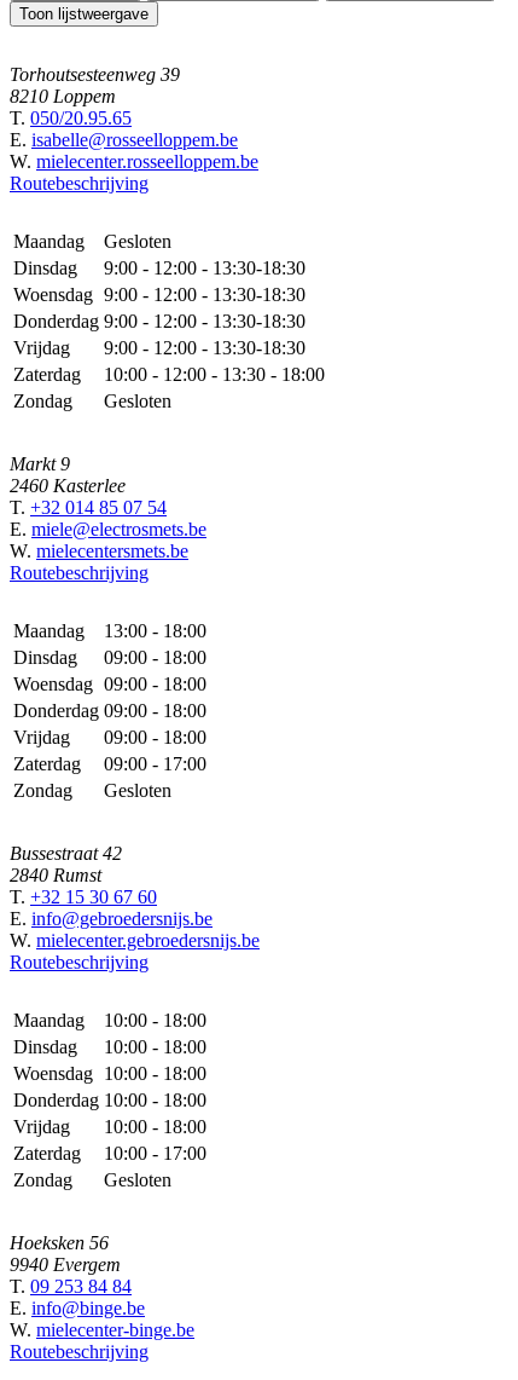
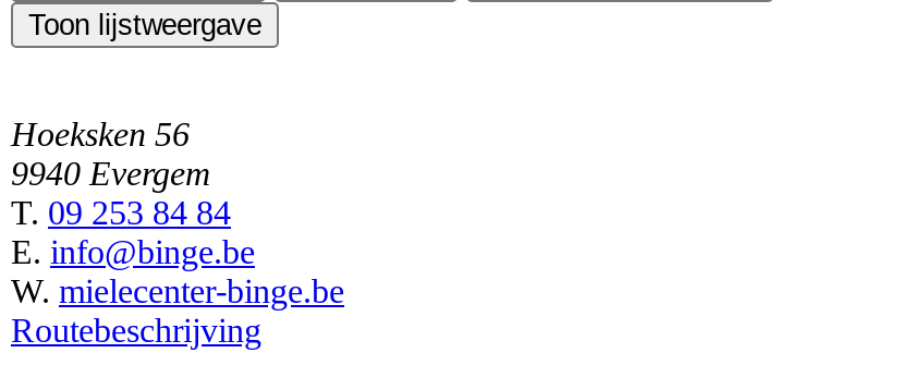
- Torhoutsesteenweg 39
- 8210 Loppem
- T. 050/20.95.65
- E. isabelle@rosseelloppem.be
- W. mielecenter.rosseelloppem.be
- Routebeschrijving
- Maandag
- Gesloten
- Dinsdag
- 9:00 - 12:00 - 13:30-18:30
- Woensdag 9:00 - 12:00 - 13:30-18:30
- Donderdag 9:00 - 12:00 - 13:30-18:30
- Vrijdag
- 9:00 - 12:00 - 13:30-18:30
- Zaterdag
- 10:00 - 12:00 - 13:30 - 18:00
- Zondag
- Gesloten
- Markt 9
- 2460 Kasterlee
- T. +32 014 85 07 54
- E. miele@electrosmets.be
- W. mielecentersmets.be
- Routebeschrijving
- Maandag
- 13:00 - 18:00
- Dinsdag
- 09:00 - 18:00
- Woensdag 09:00 - 18:00
- Donderdag 09:00 - 18:00
- Vrijdag
- 09:00 - 18:00
- Zaterdag
- 09:00 - 17:00
- Zondag
- Gesloten
- Bussestraat 42
- 2840 Rumst
- T. +32 15 30 67 60
- E. info@gebroedersnijs.be
- W. mielecenter.gebroedersnijs.be
- Routebeschrijving
- Maandag
- 10:00 - 18:00
- Dinsdag
- 10:00 - 18:00
- Woensdag 10:00 - 18:00
- Donderdag 10:00 - 18:00
- Vrijdag
- 10:00 - 18:00
- Zaterdag
- 10:00 - 17:00
- Zondag
- Gesloten
